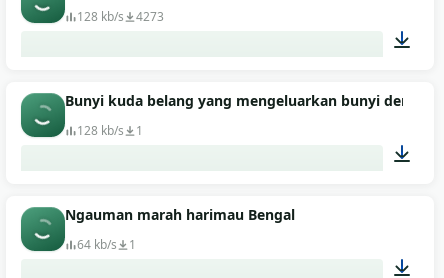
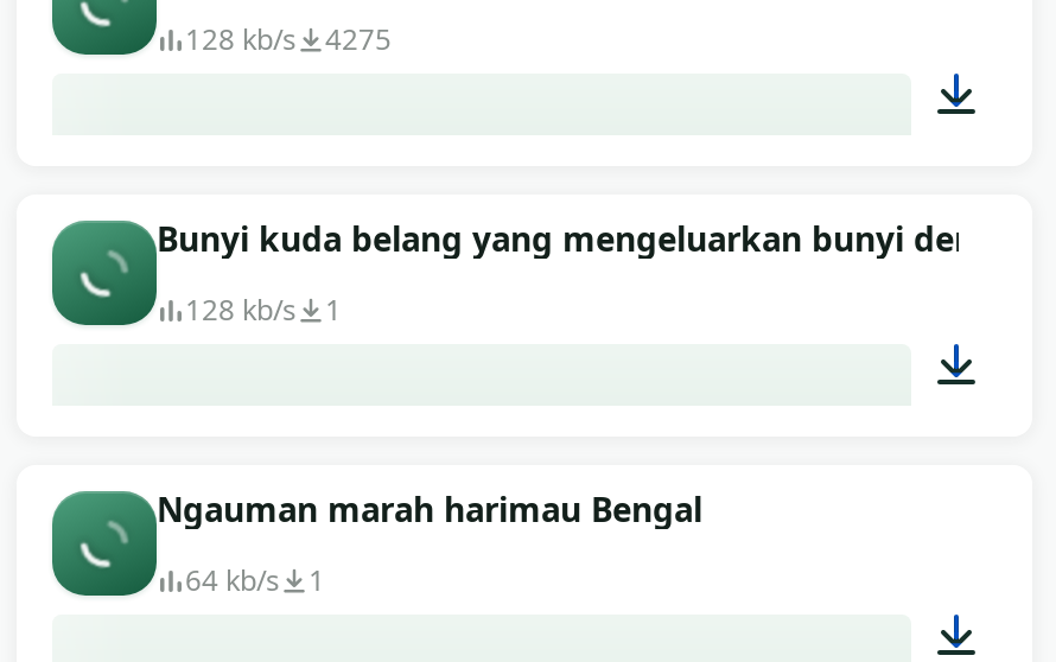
- 128 kb/s 4273
+ 128 kb/s 4275
